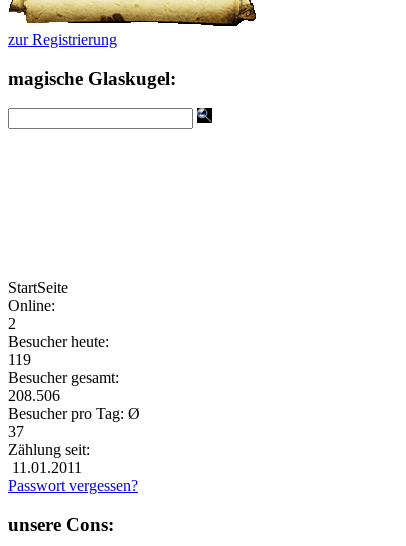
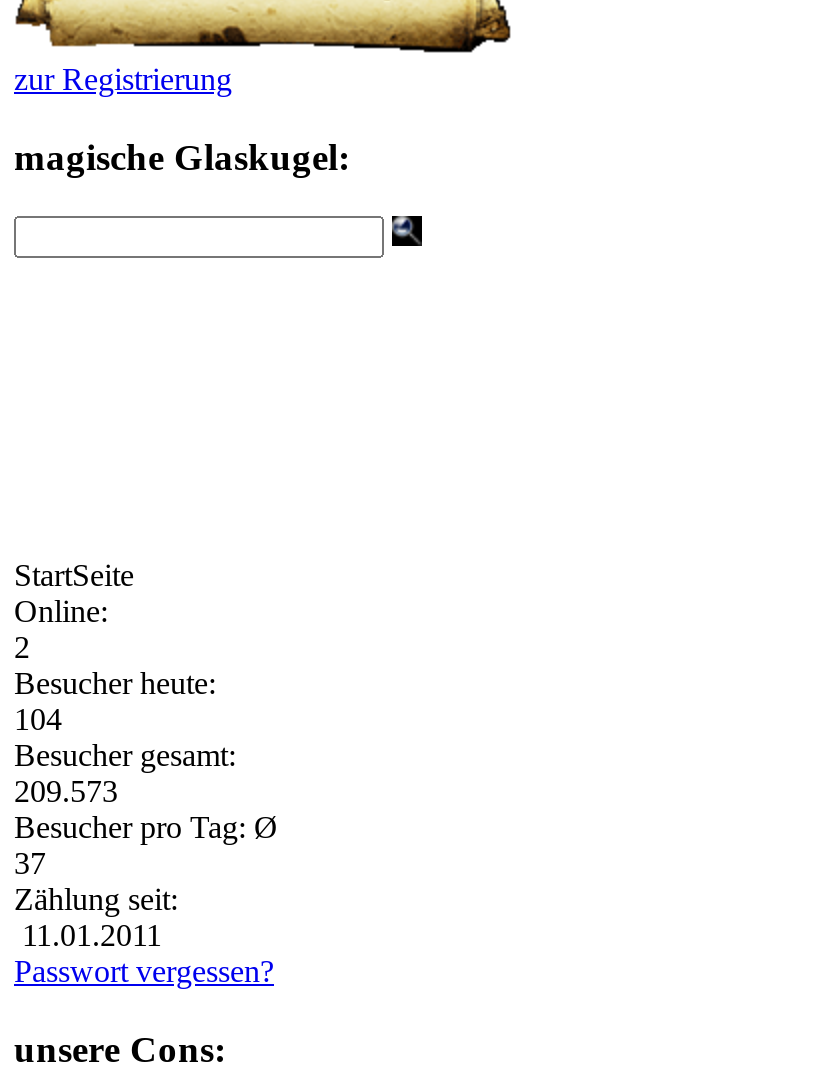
- 119
+ 104

- 208.506
+ 209.573
